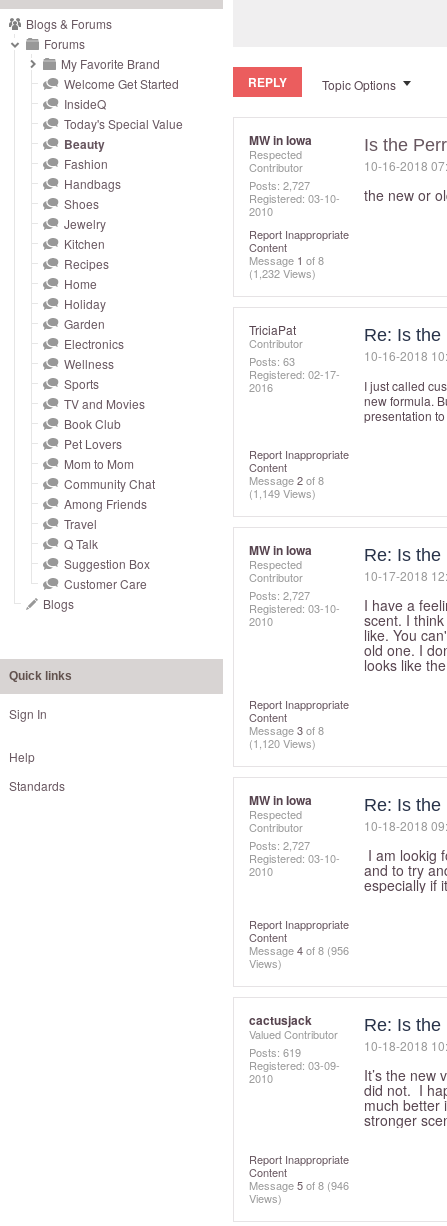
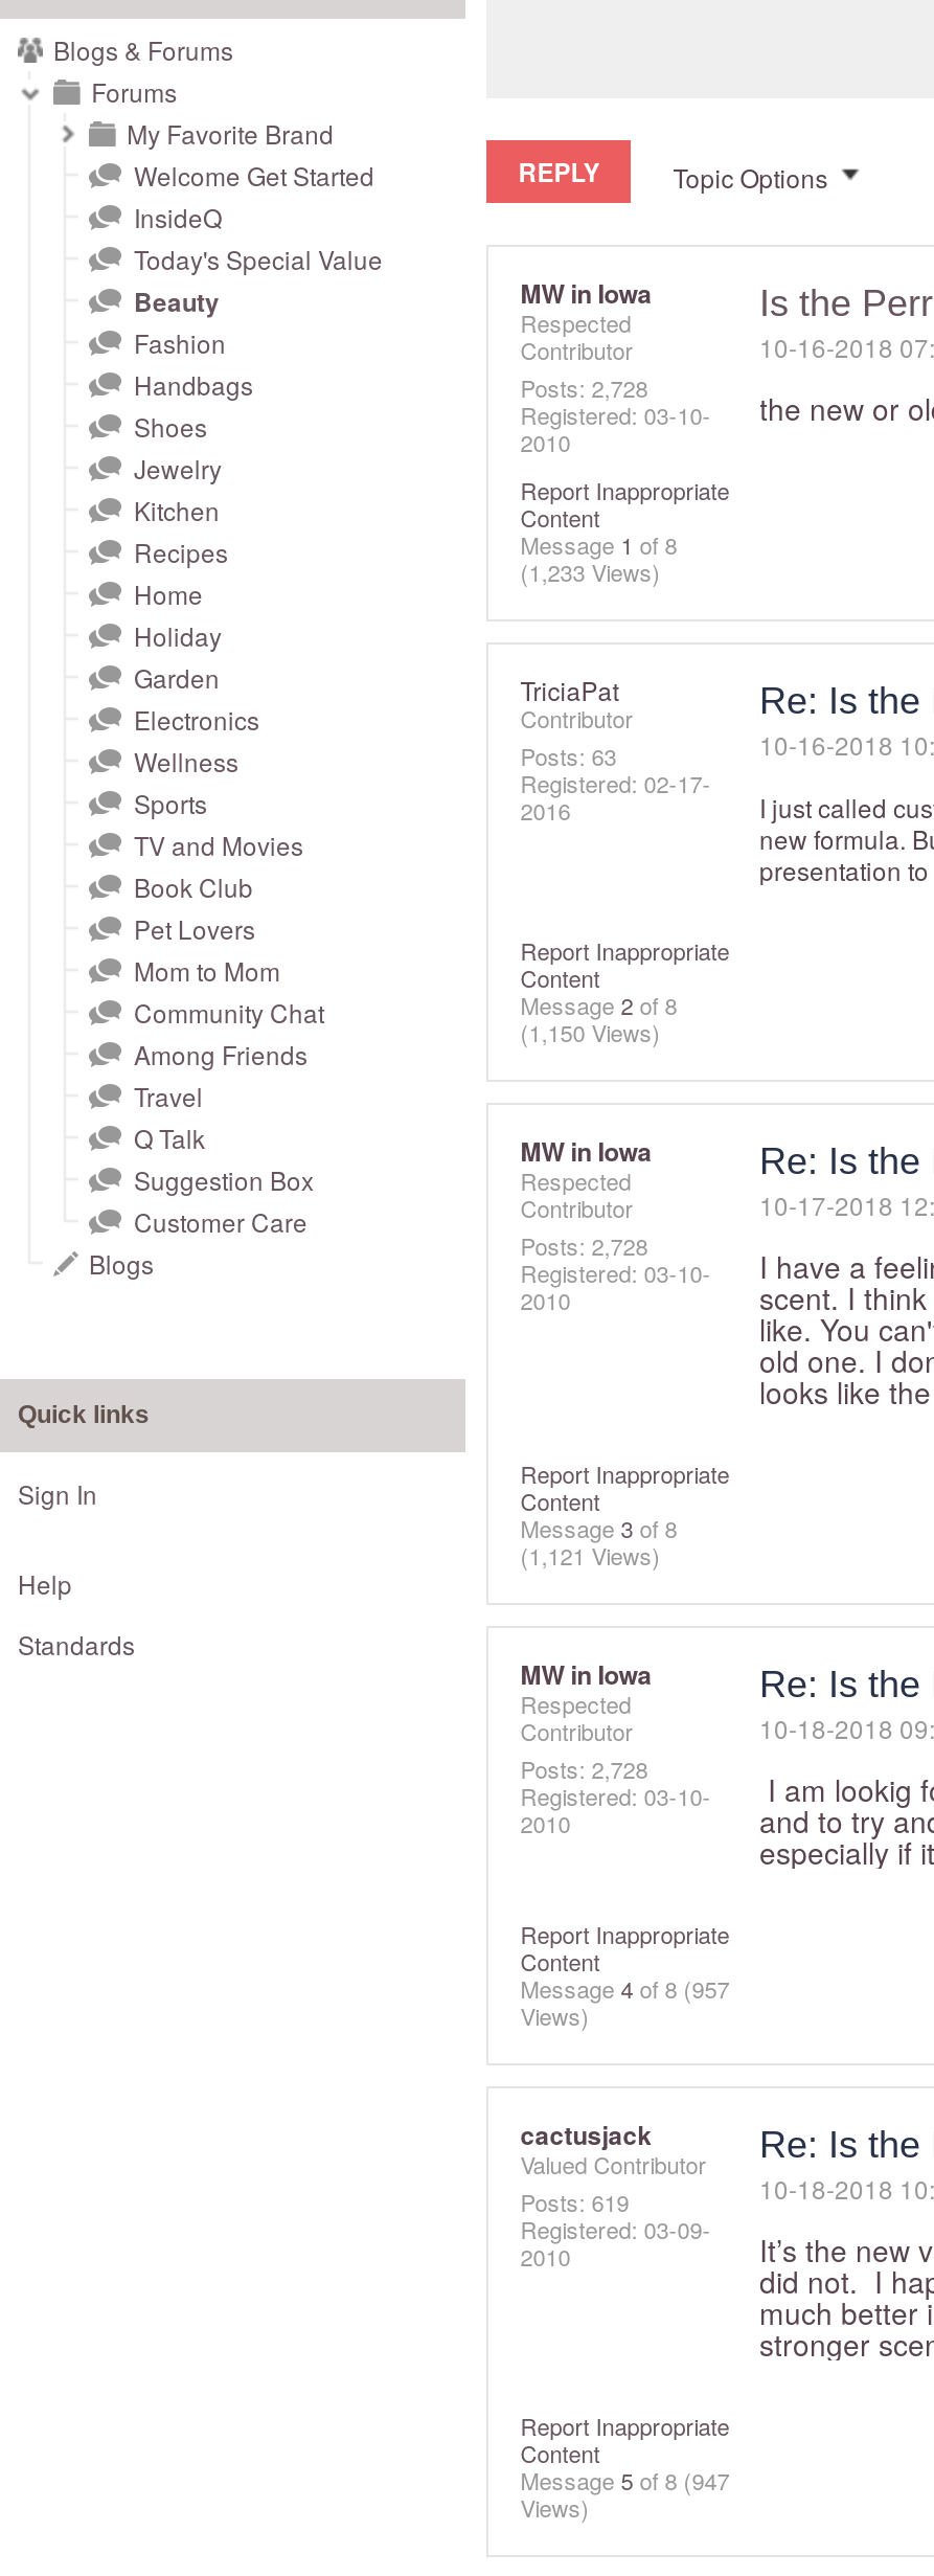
- Posts: 2,727
+ Posts: 2,728

- (1,232 Views)
+ (1,233 Views)

- (1,149 Views)
+ (1,150 Views)

- Posts: 2,727
+ Posts: 2,728

- (1,120 Views)
+ (1,121 Views)

- Posts: 2,727
+ Posts: 2,728

- Message 4 of 8 (956
+ Message 4 of 8 (957

- Message 5 of 8 (946
+ Message 5 of 8 (947
